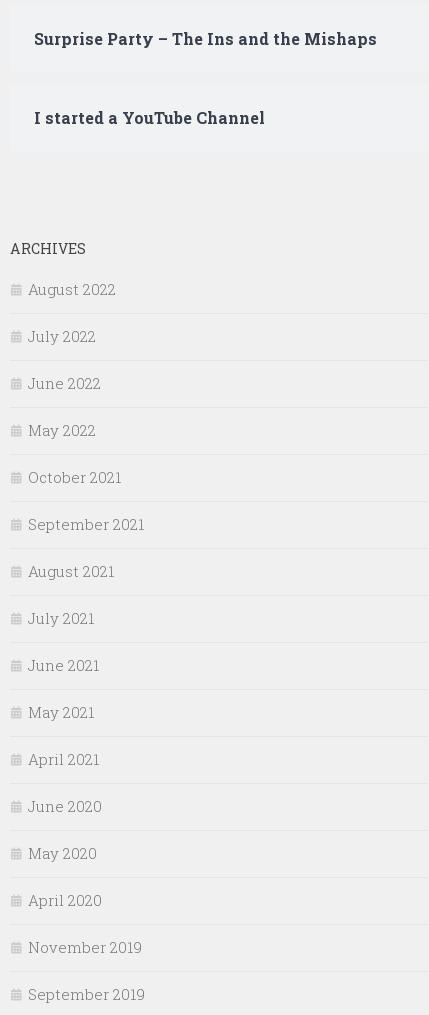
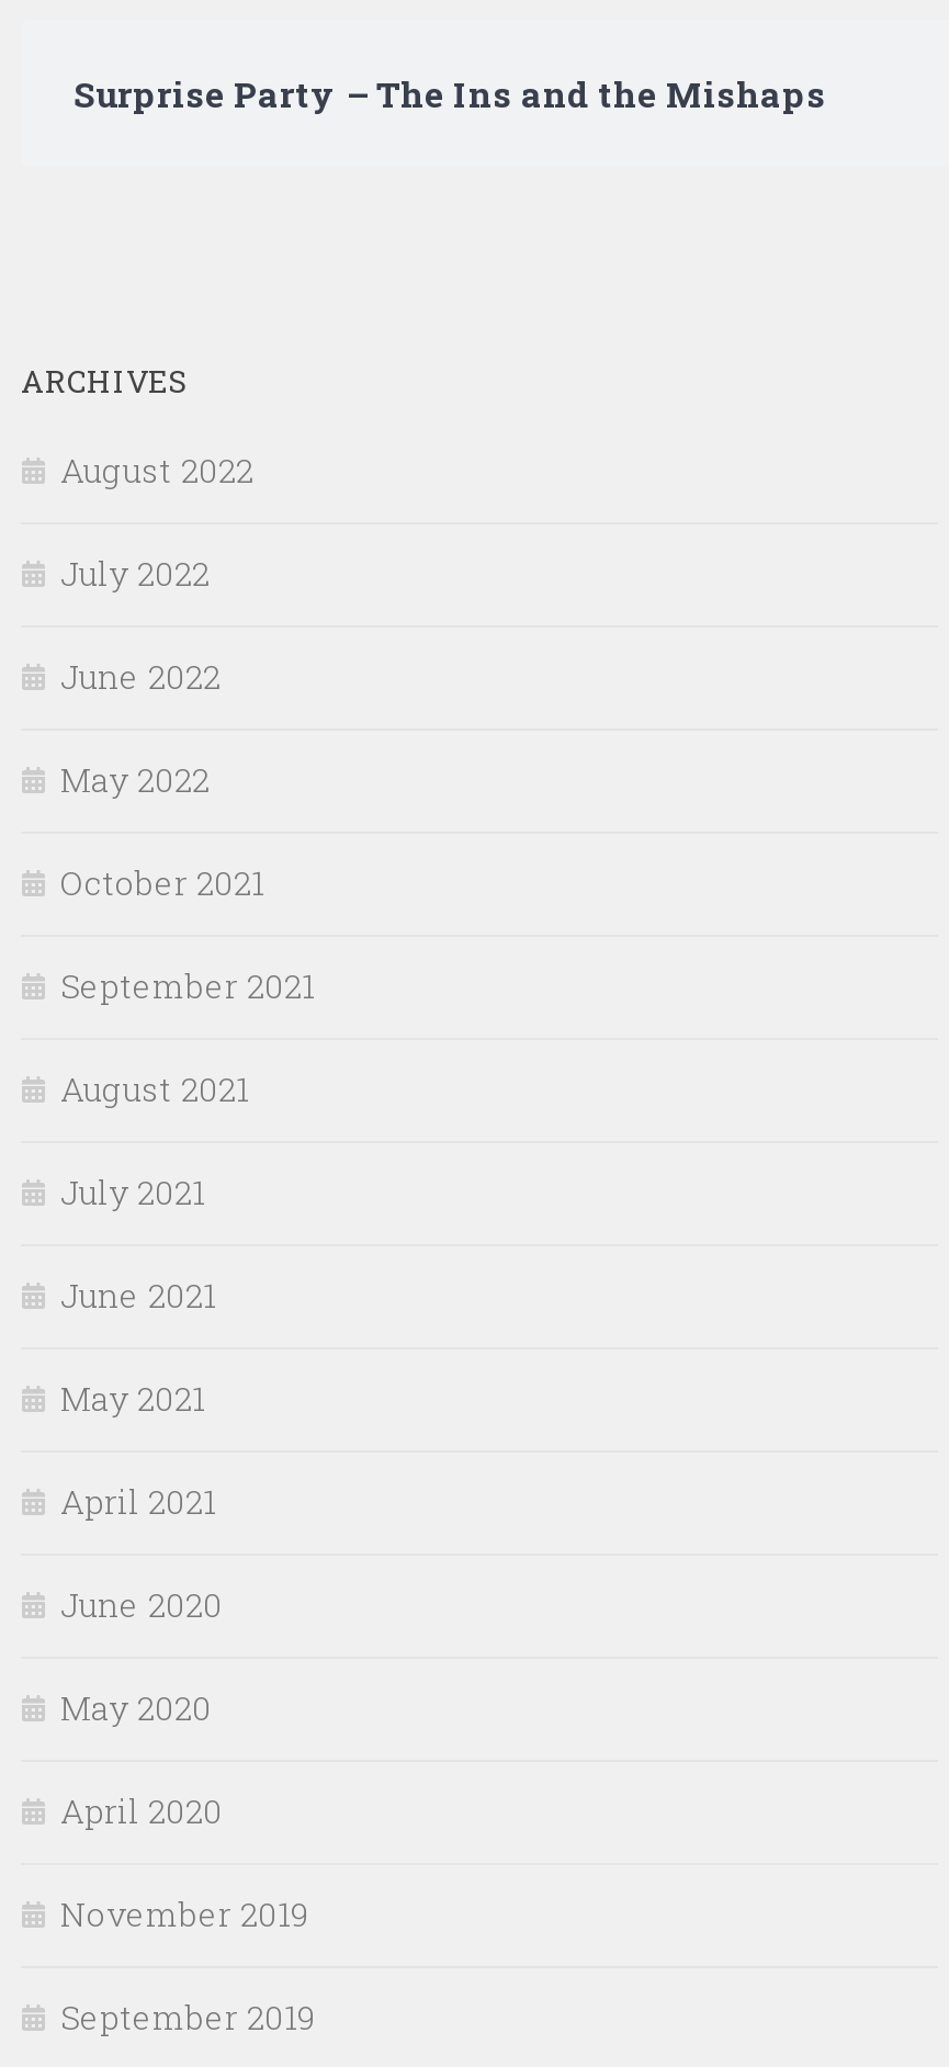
- I started a YouTube Channel
